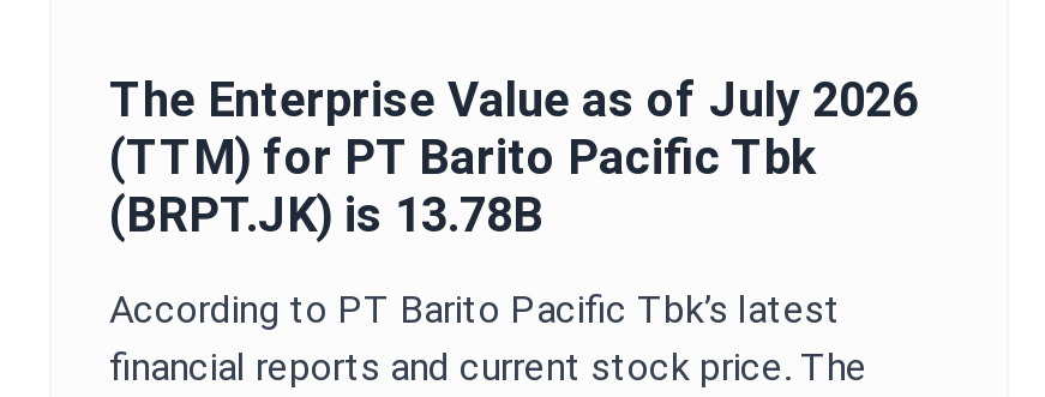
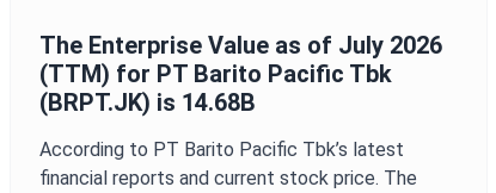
- (BRPT.JK) is 13.78B
+ (BRPT.JK) is 14.68B
